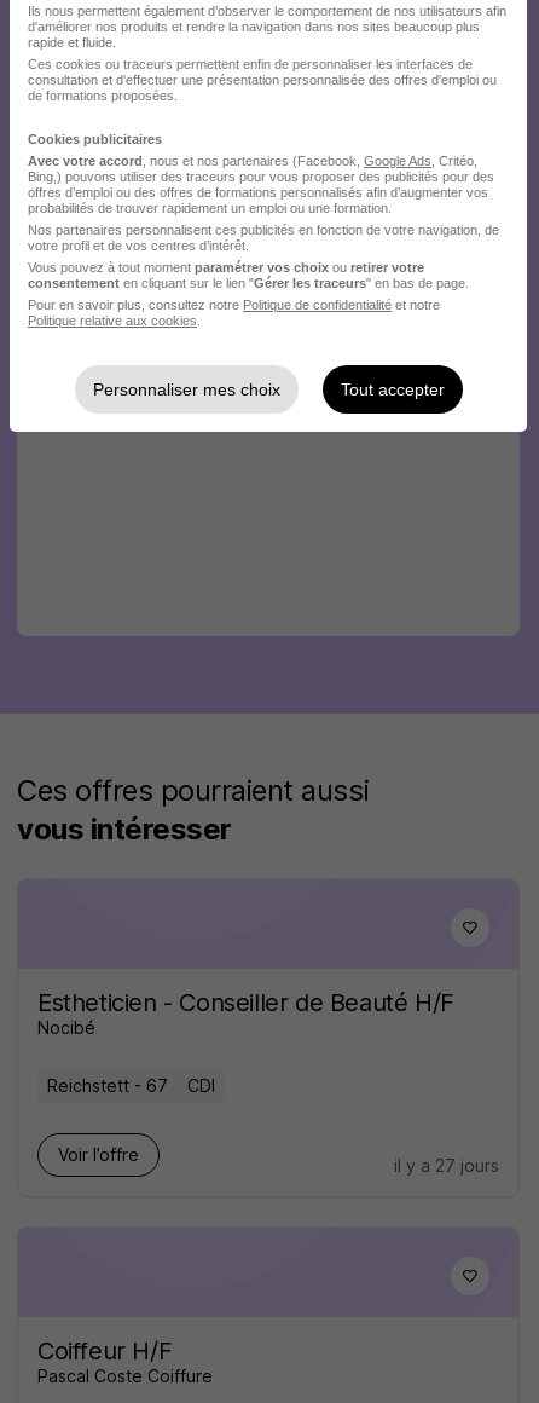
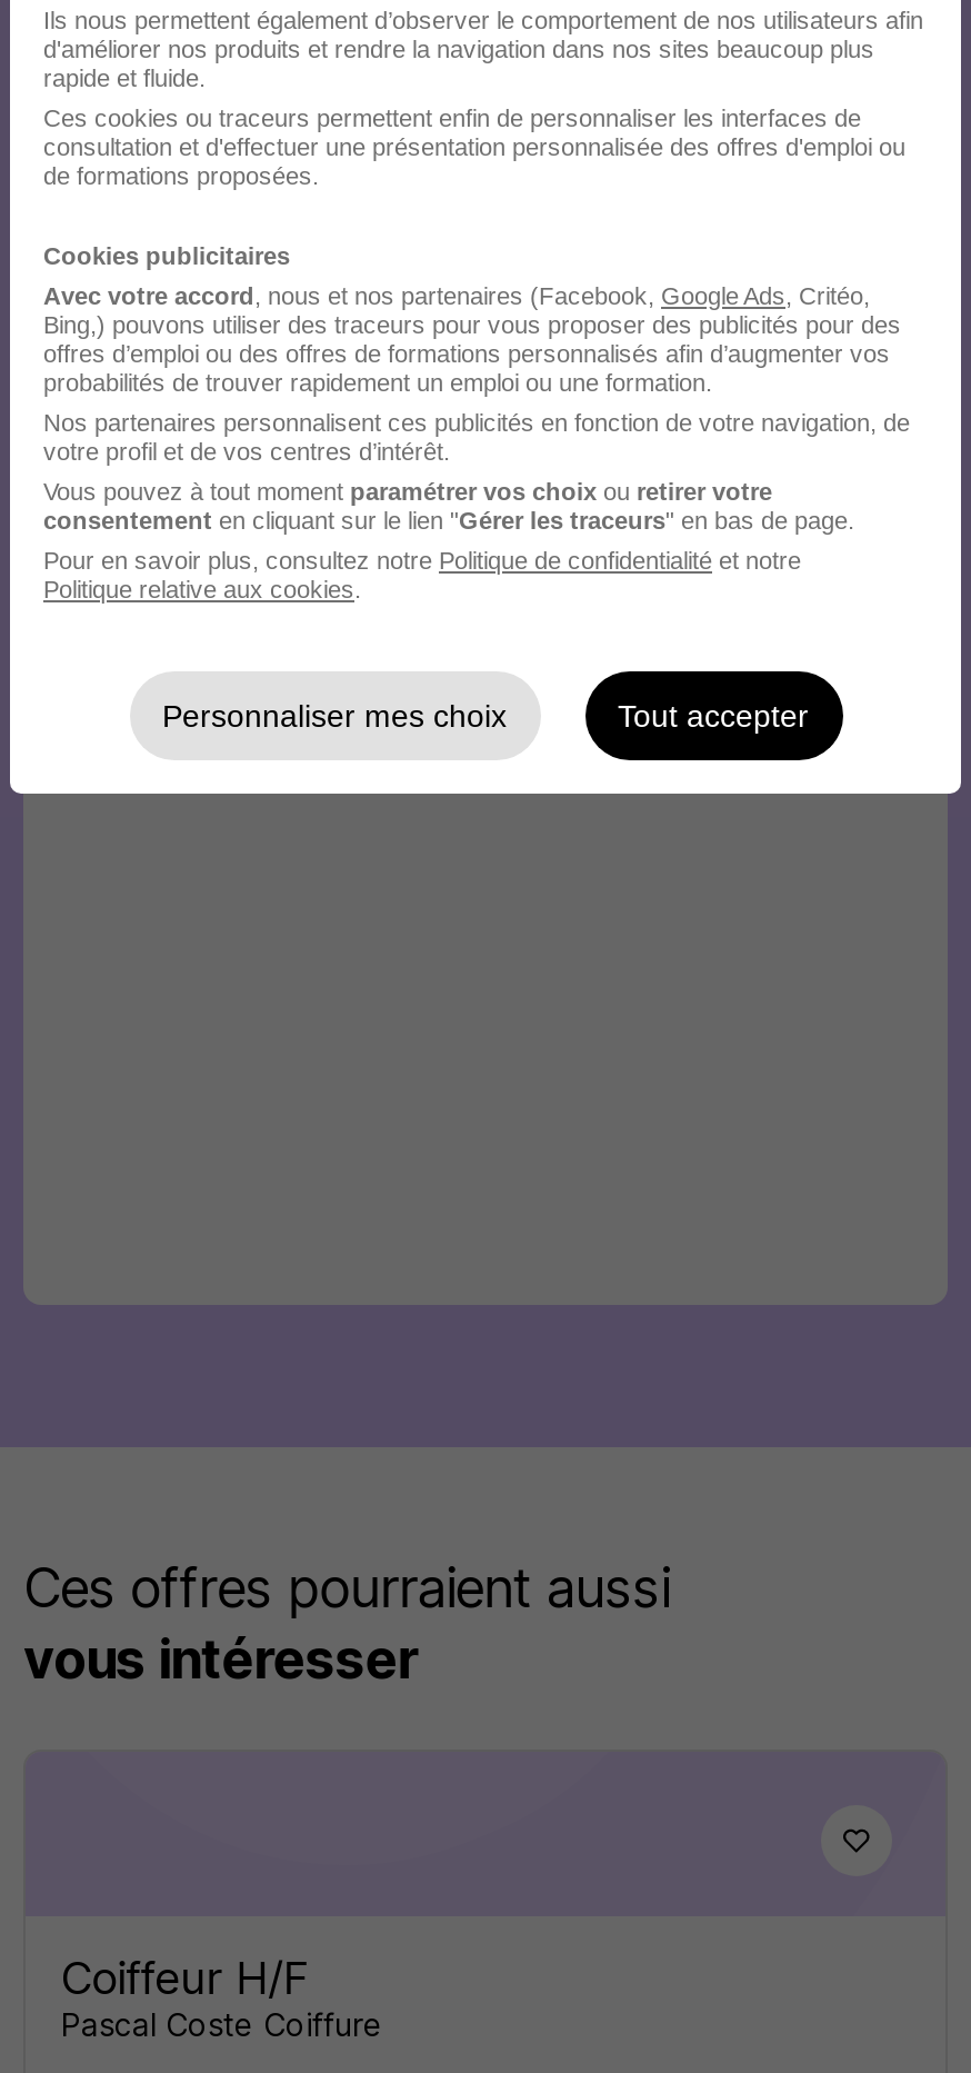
moved down: Ces offres pourraient aussi | vous intéresser

- Estheticien - Conseiller de Beauté H/F
- Nocibé
- Reichstett - 67
- CDI
- Voir l’offre
- il y a 27 jours
